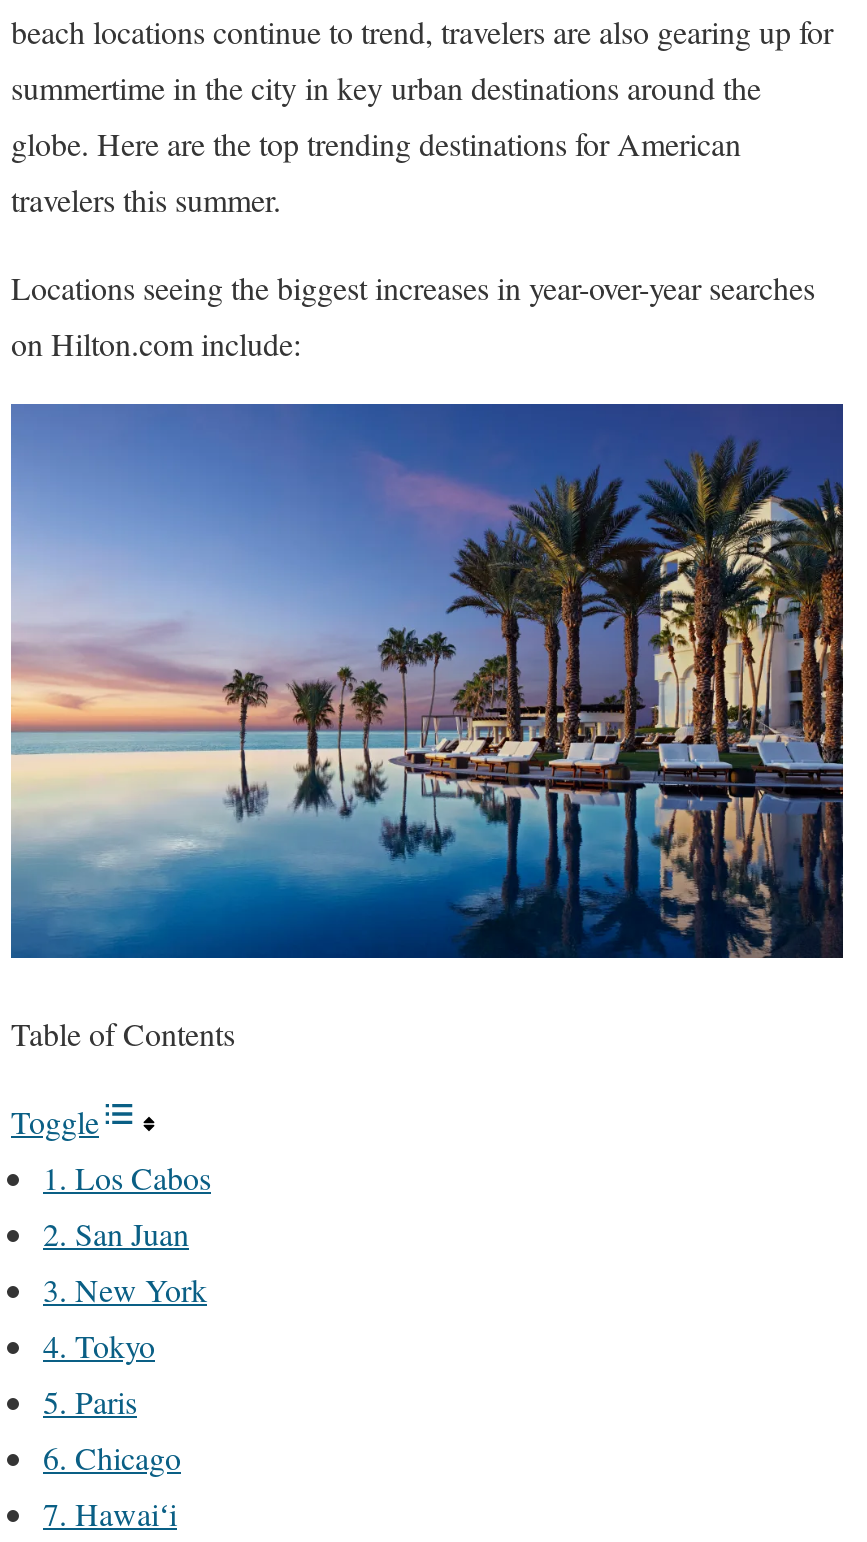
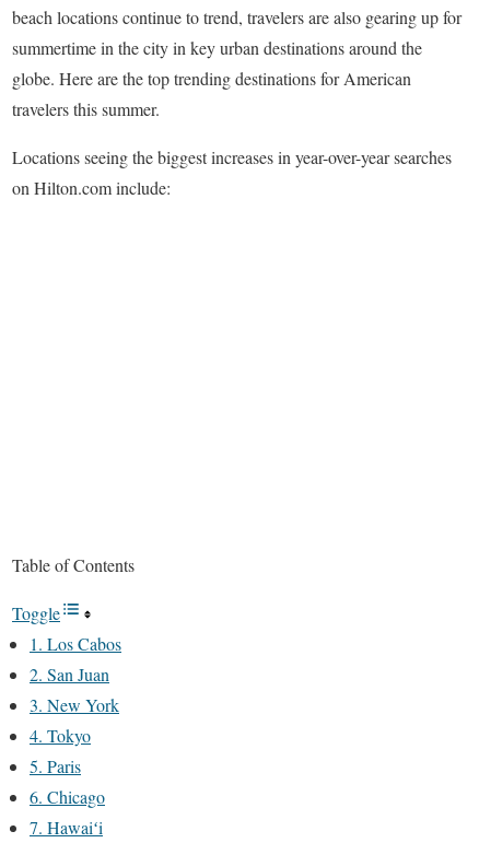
- [image]
